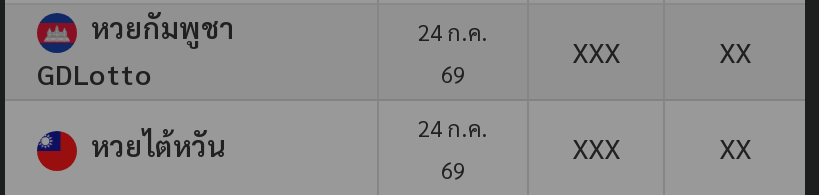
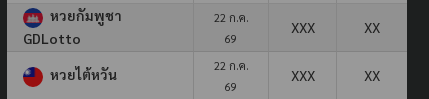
- 24 ก.ค.
+ 22 ก.ค.

- 24 ก.ค.
+ 22 ก.ค.
